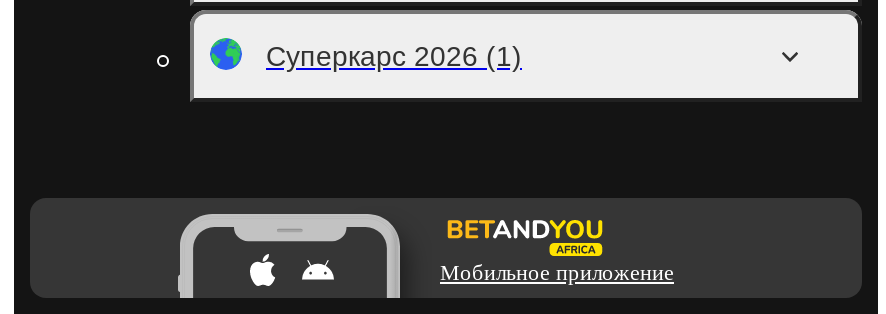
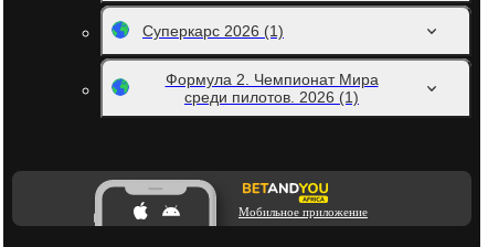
+ Формула 2. Чемпионат Мира
+ среди пилотов. 2026 (1)
